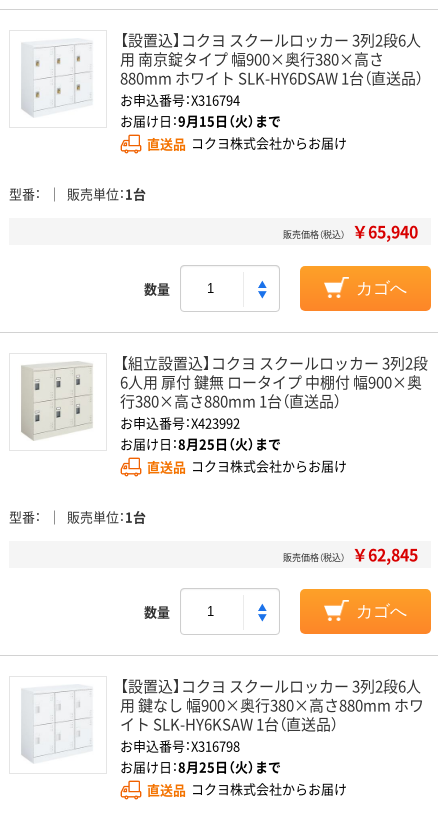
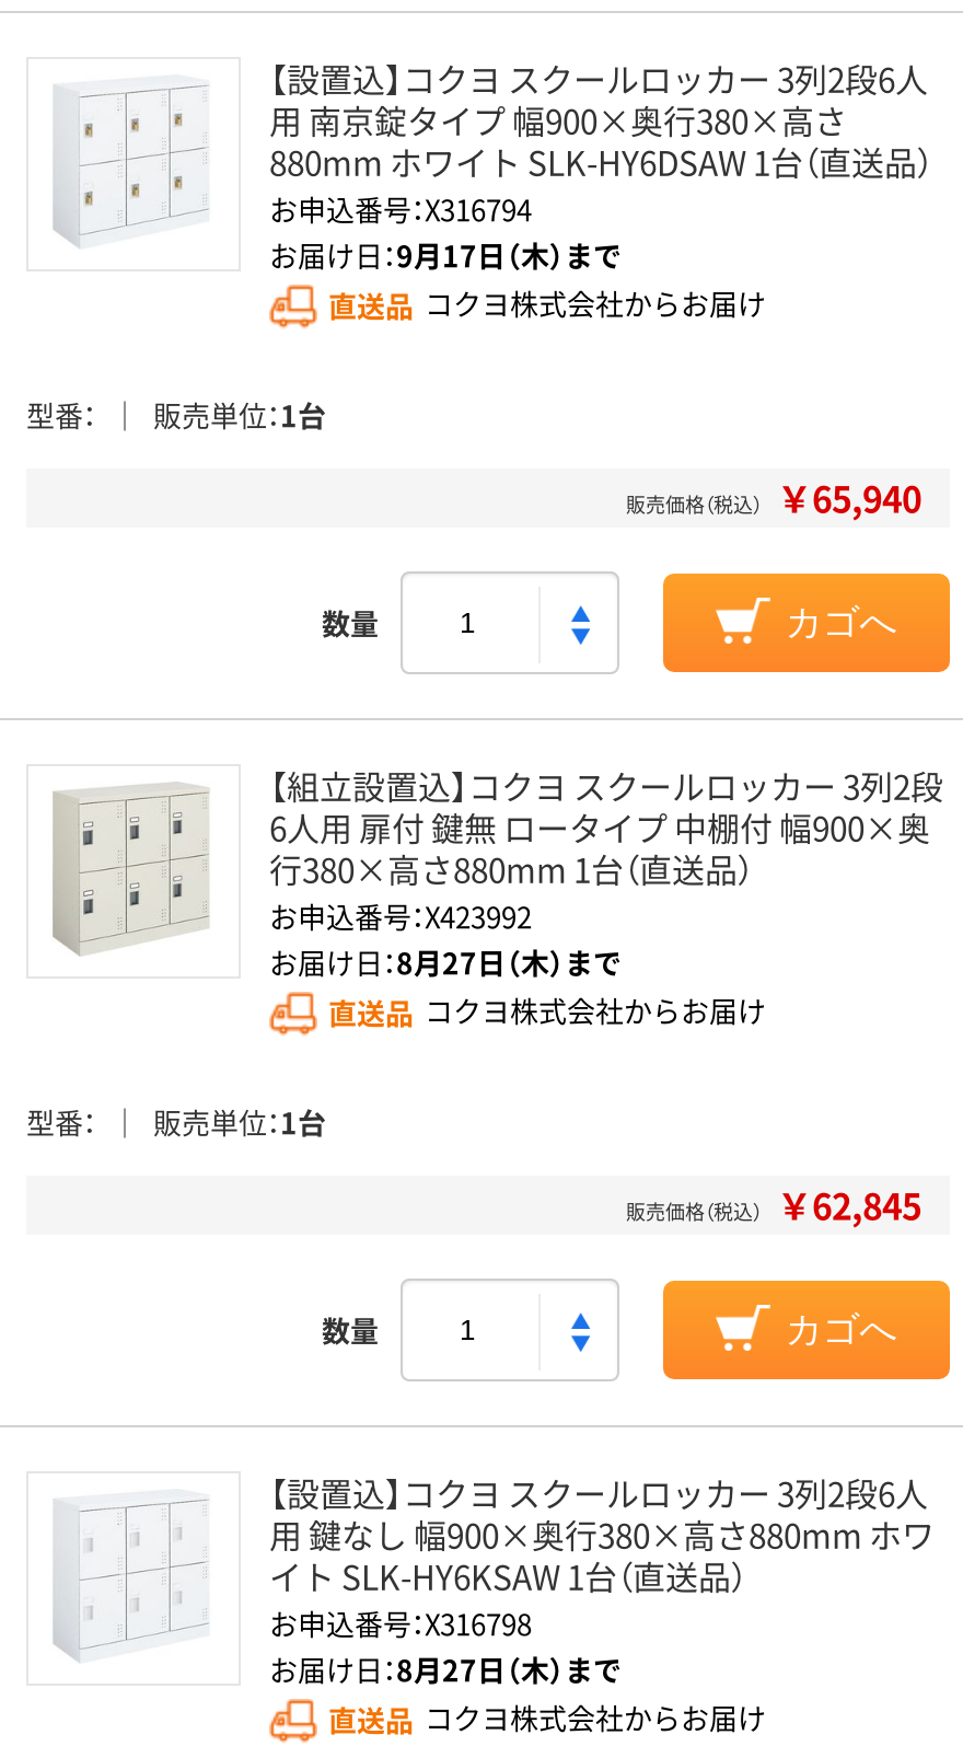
- お届け日：9月15日（火）まで
+ お届け日：9月17日（木）まで

- お届け日：8月25日（火）まで
+ お届け日：8月27日（木）まで

- お届け日：8月25日（火）まで
+ お届け日：8月27日（木）まで
